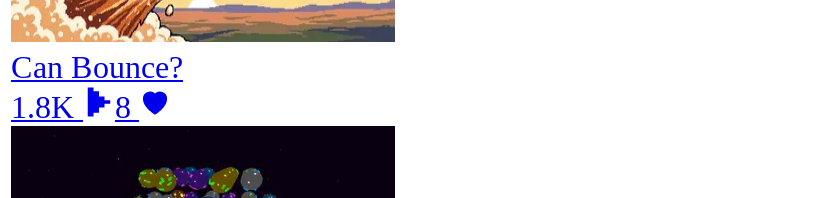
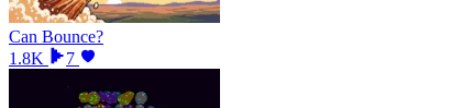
- 1.8K 8
+ 1.8K 7
